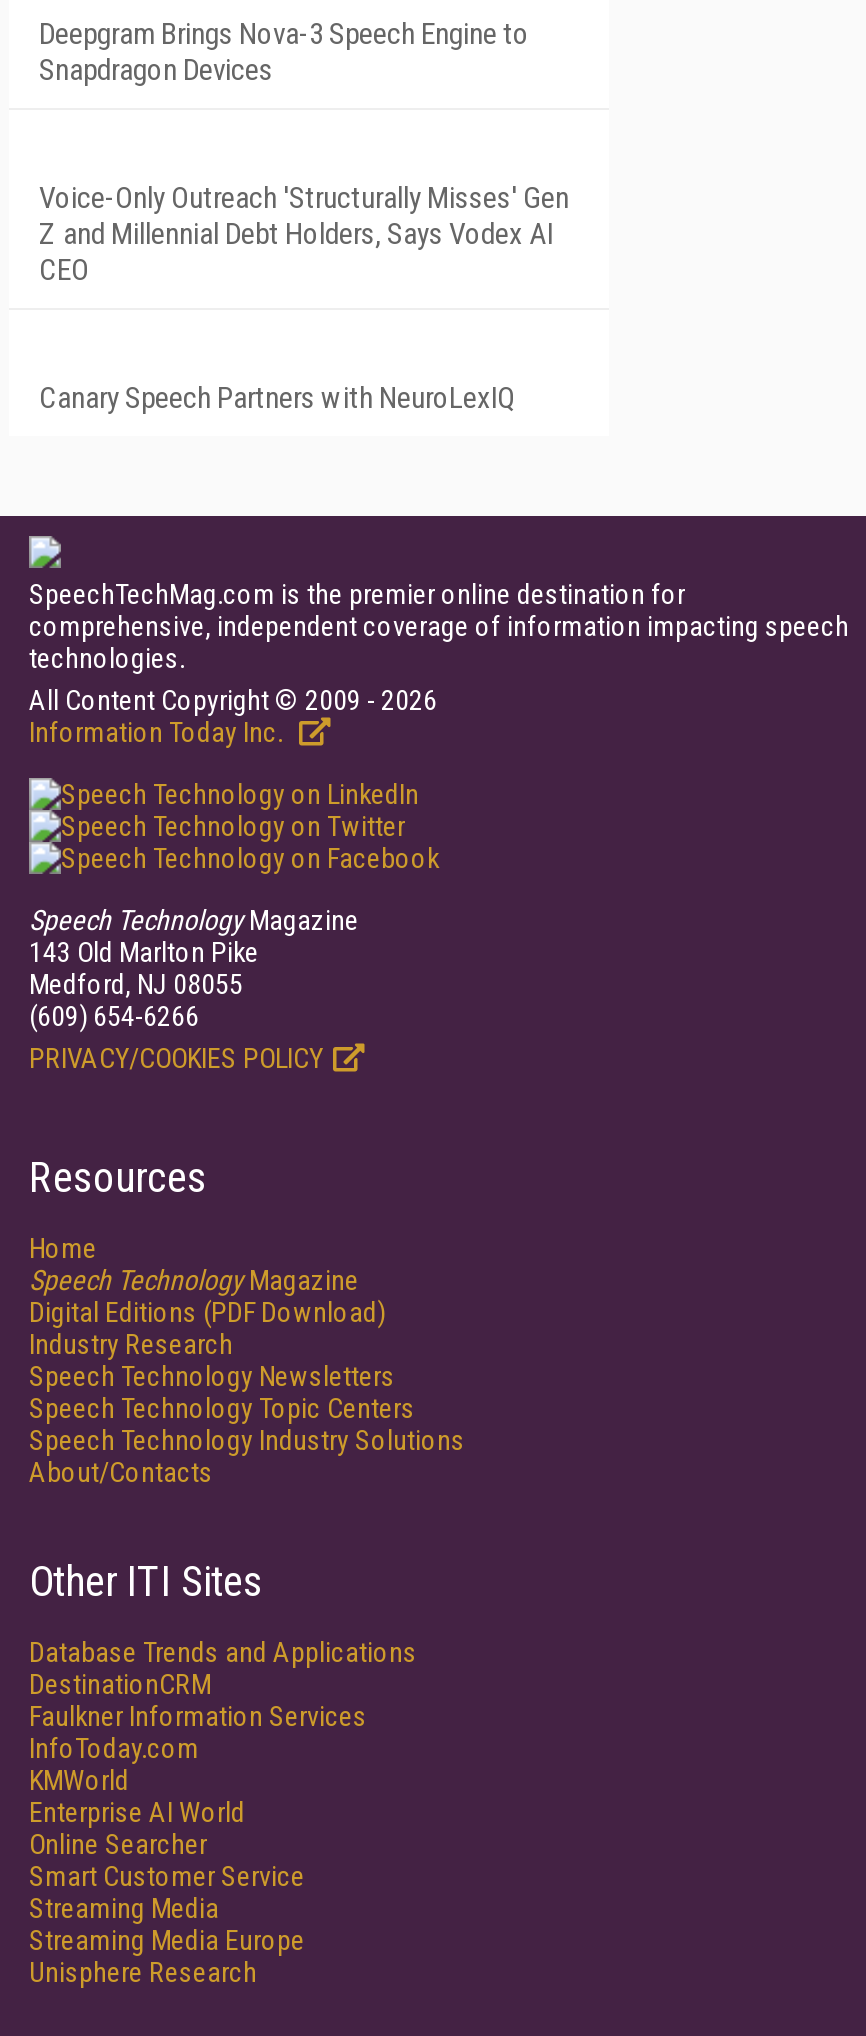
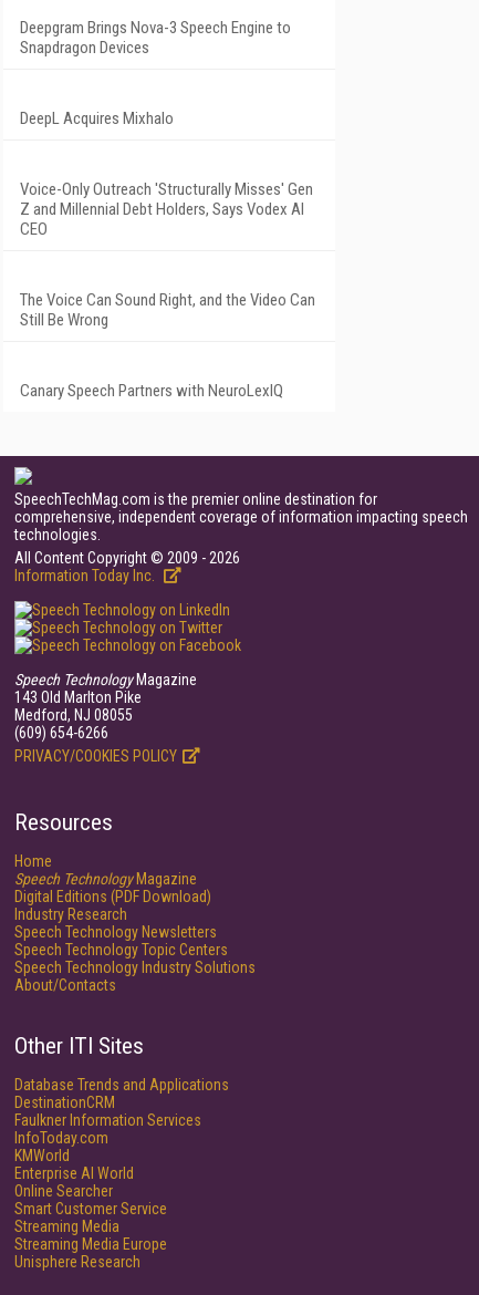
+ DeepL Acquires Mixhalo

+ The Voice Can Sound Right, and the Video Can
+ Still Be Wrong
